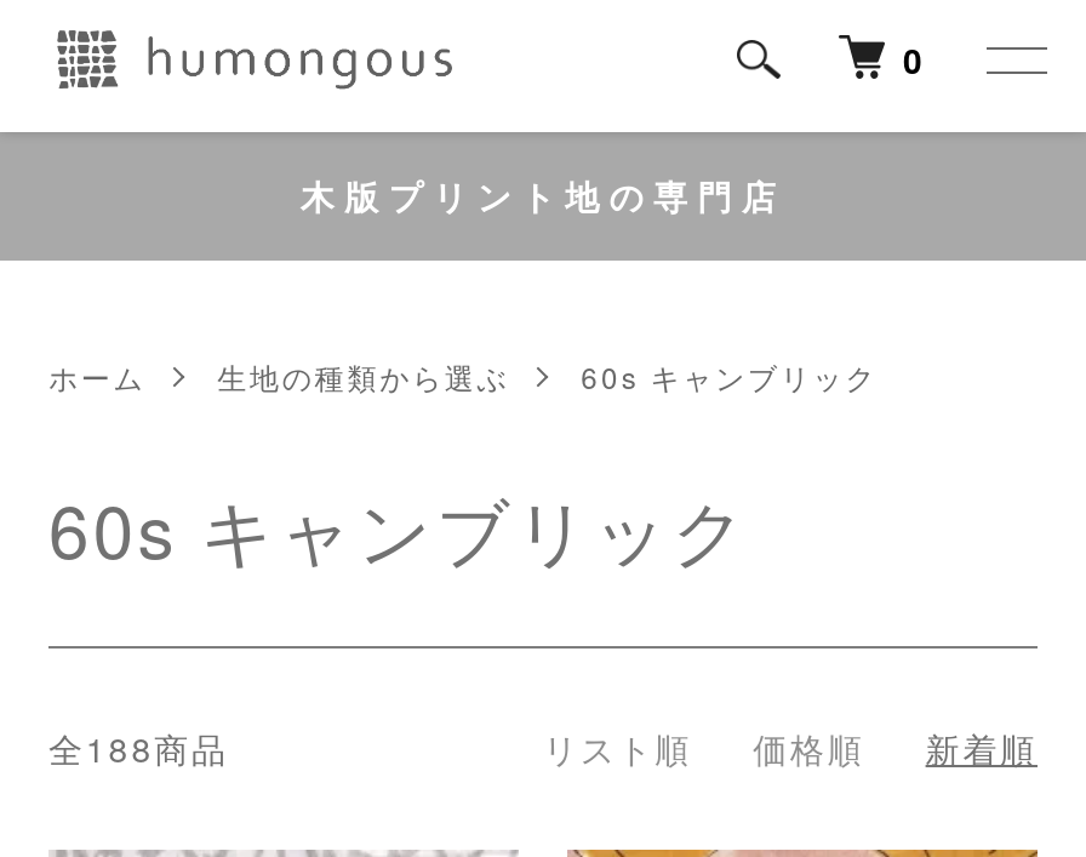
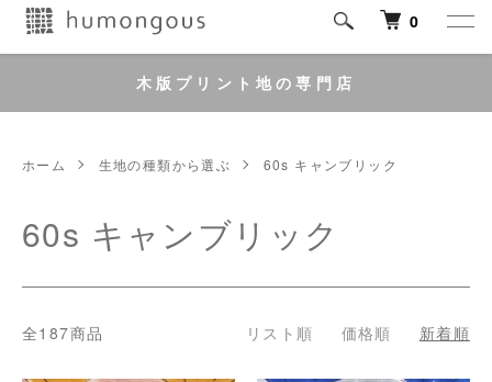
- 全188商品
+ 全187商品
